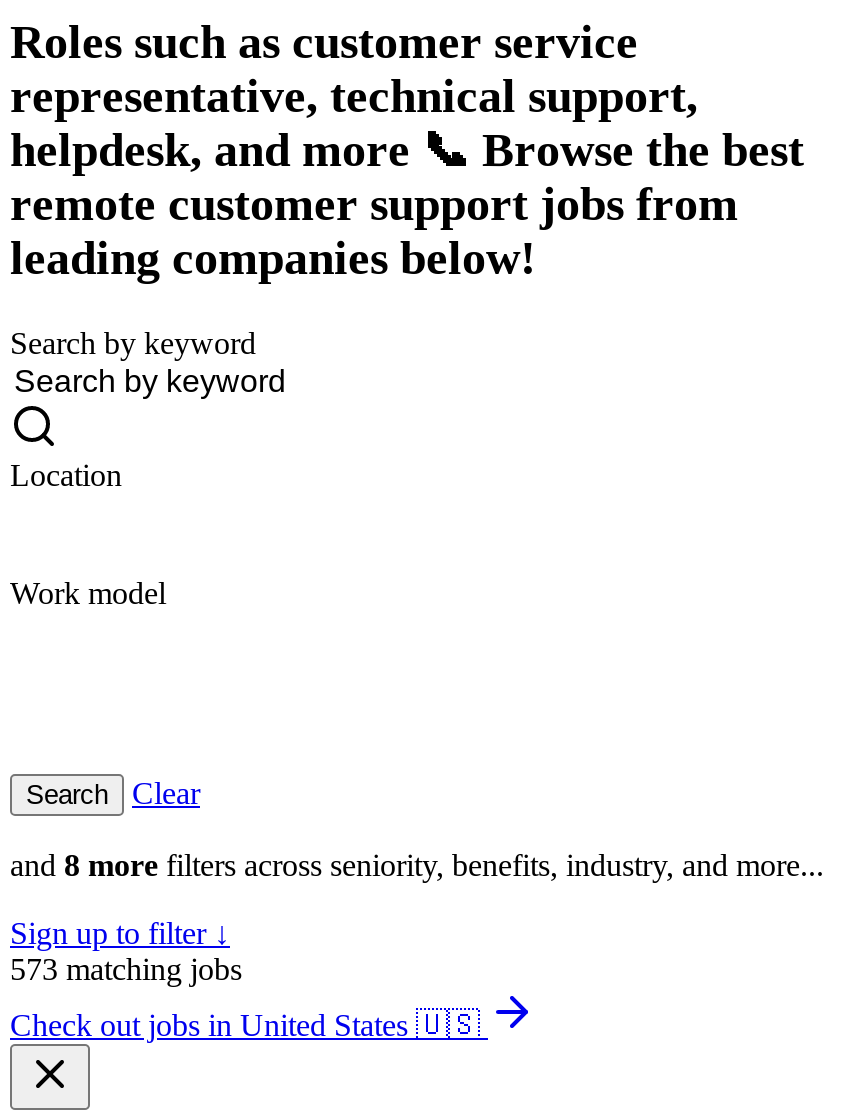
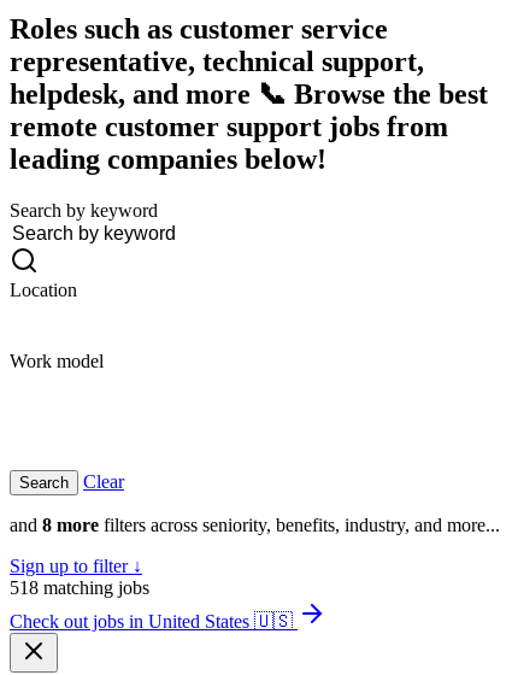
- 573 matching jobs
+ 518 matching jobs
